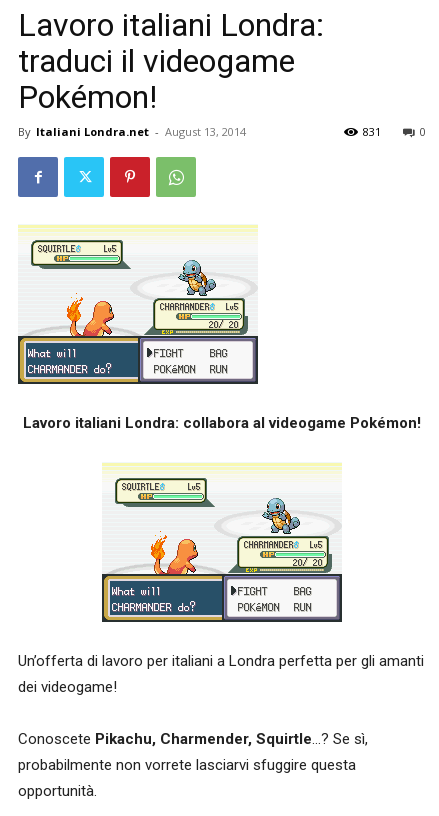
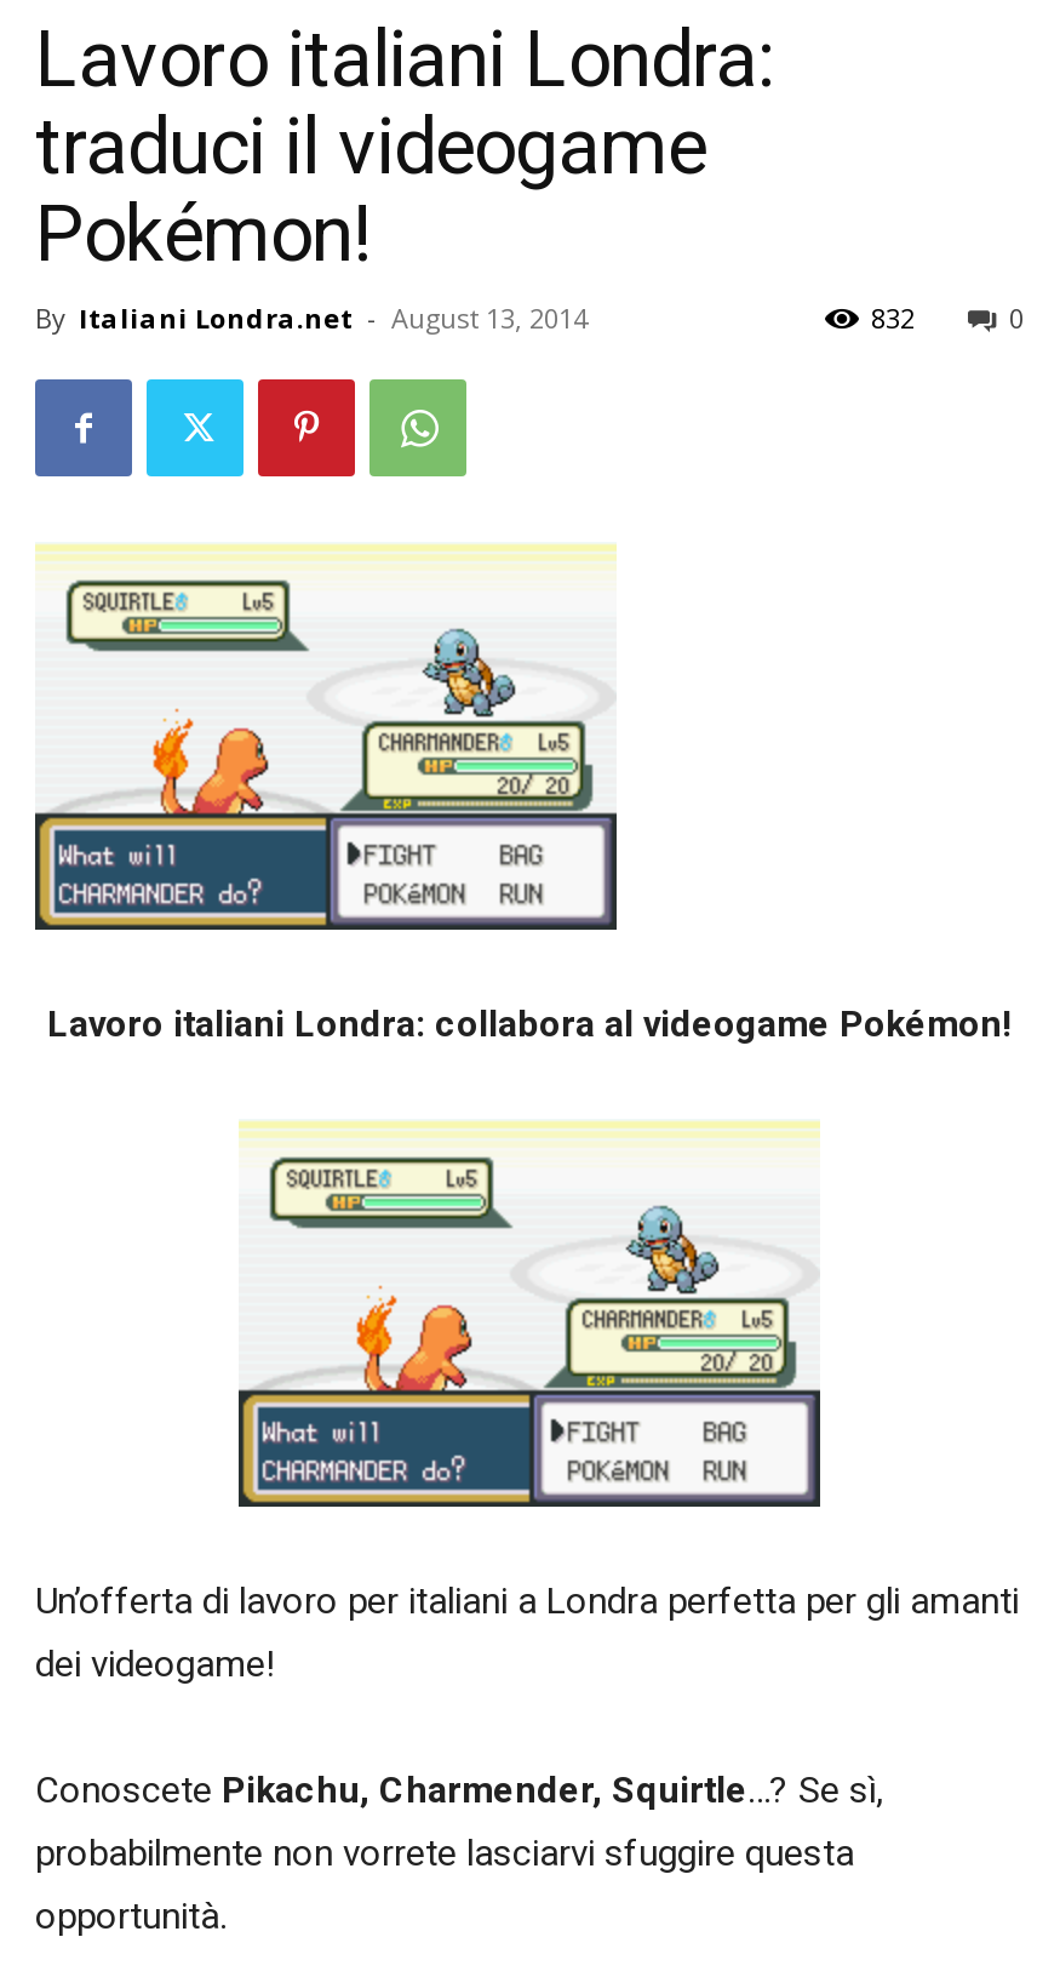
- 831
+ 832
